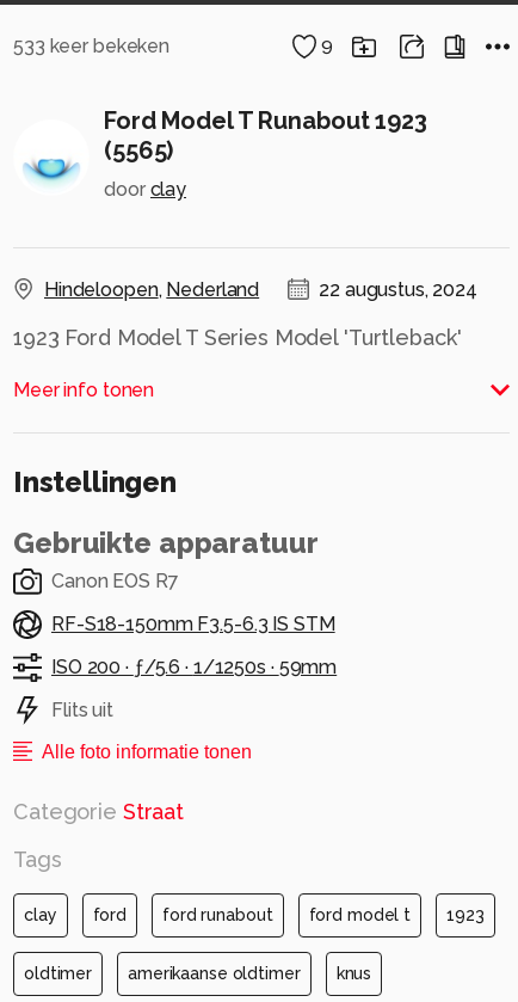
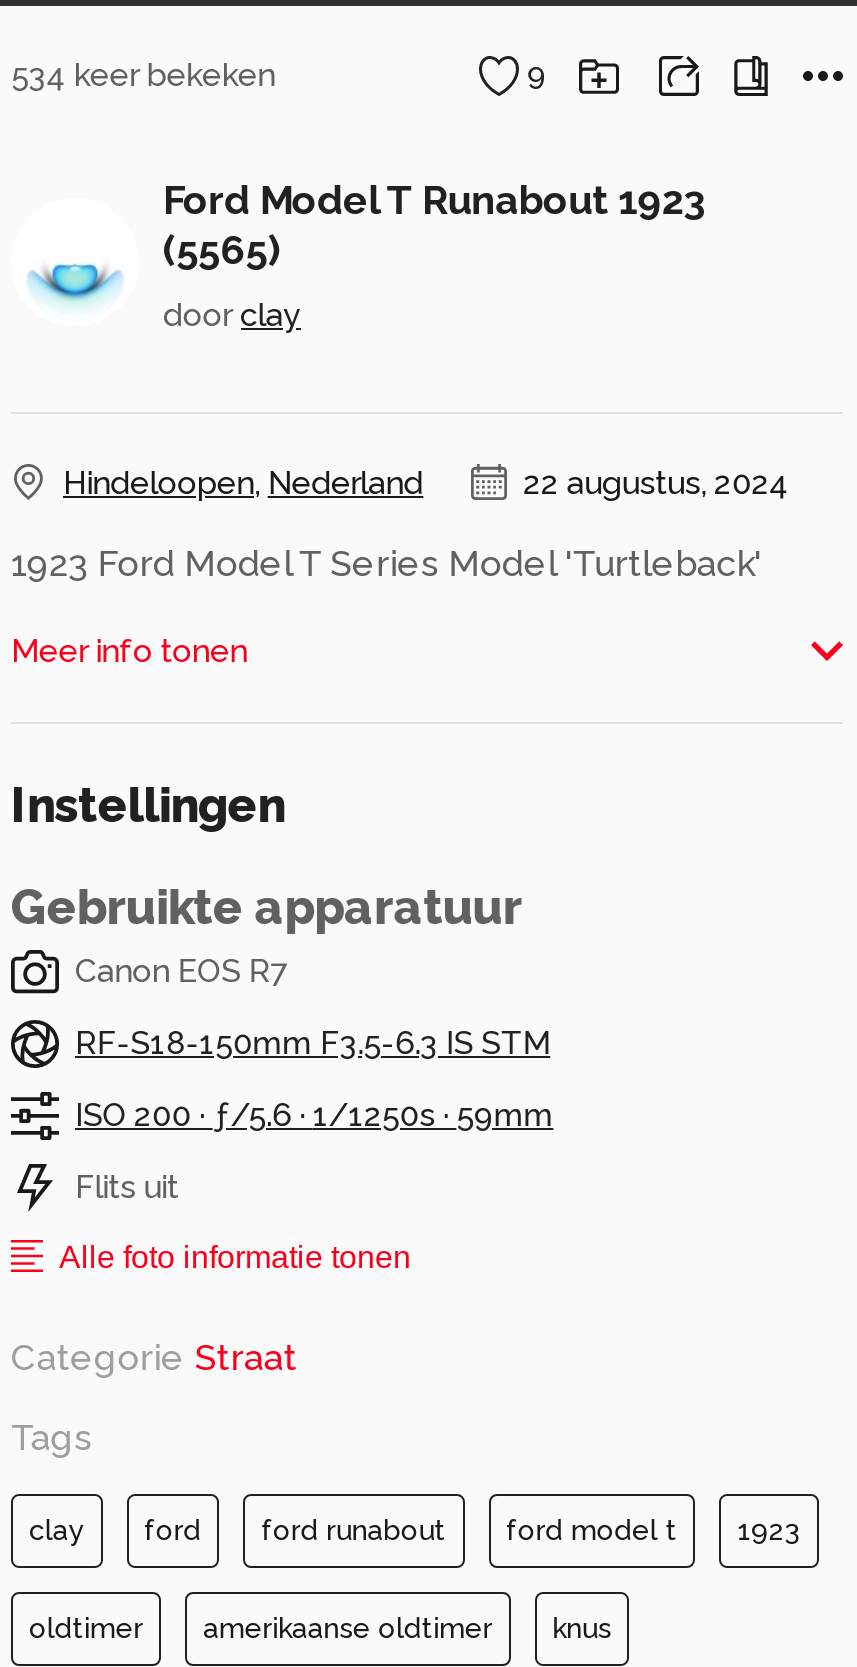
- 533 keer bekeken
+ 534 keer bekeken
